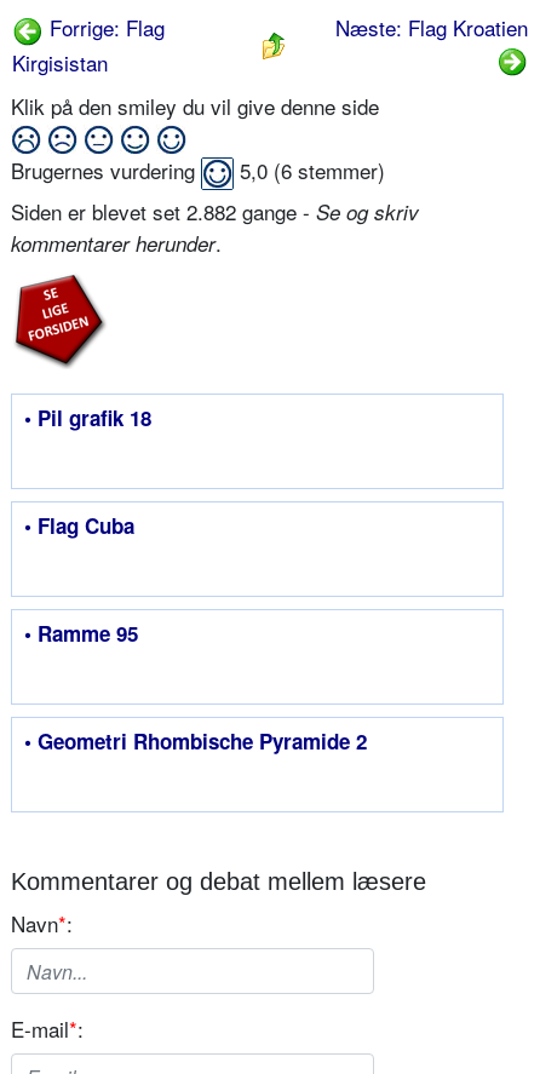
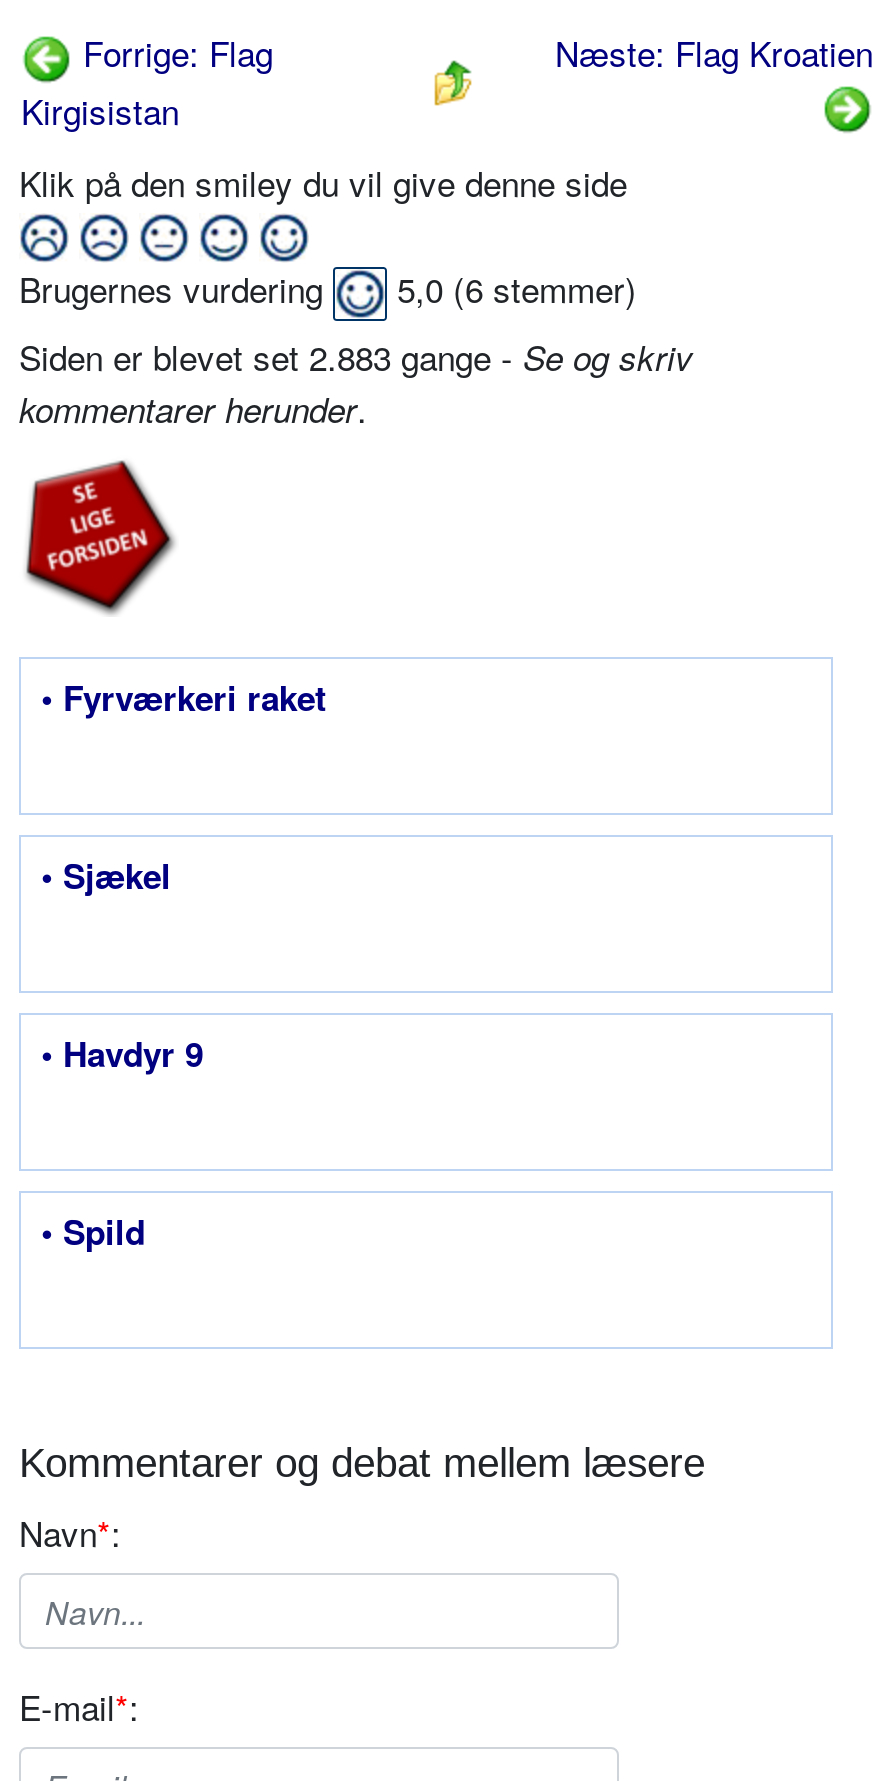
- Siden er blevet set 2.882 gange - Se og skriv
+ Siden er blevet set 2.883 gange - Se og skriv

- • Pil grafik 18
+ • Fyrværkeri raket

- • Flag Cuba
+ • Sjækel

- • Ramme 95
+ • Havdyr 9

- • Geometri Rhombische Pyramide 2
+ • Spild
